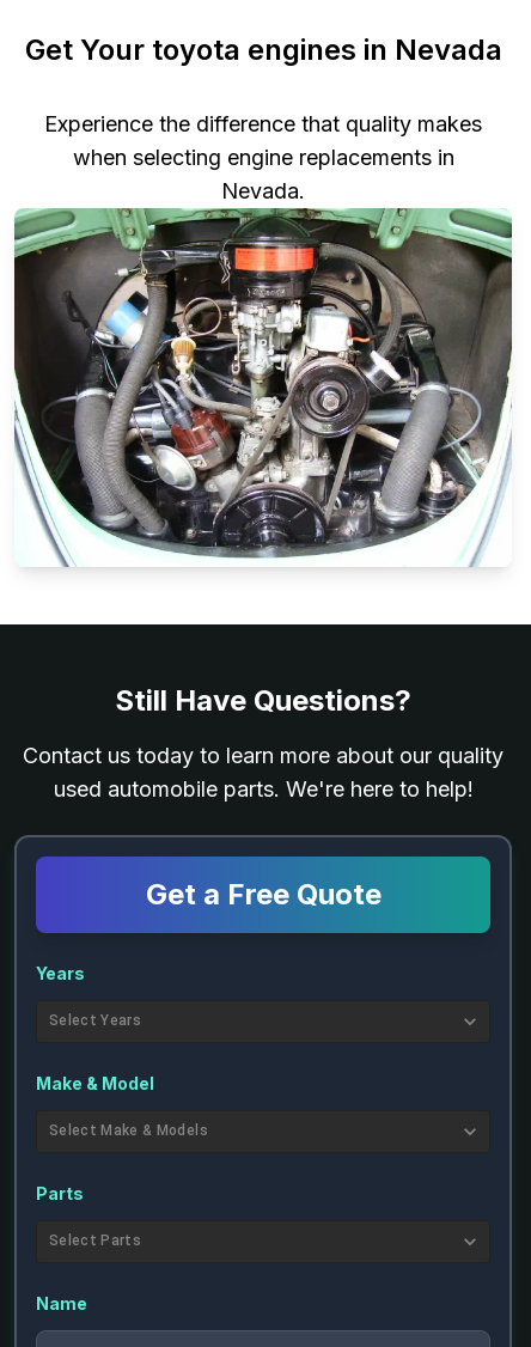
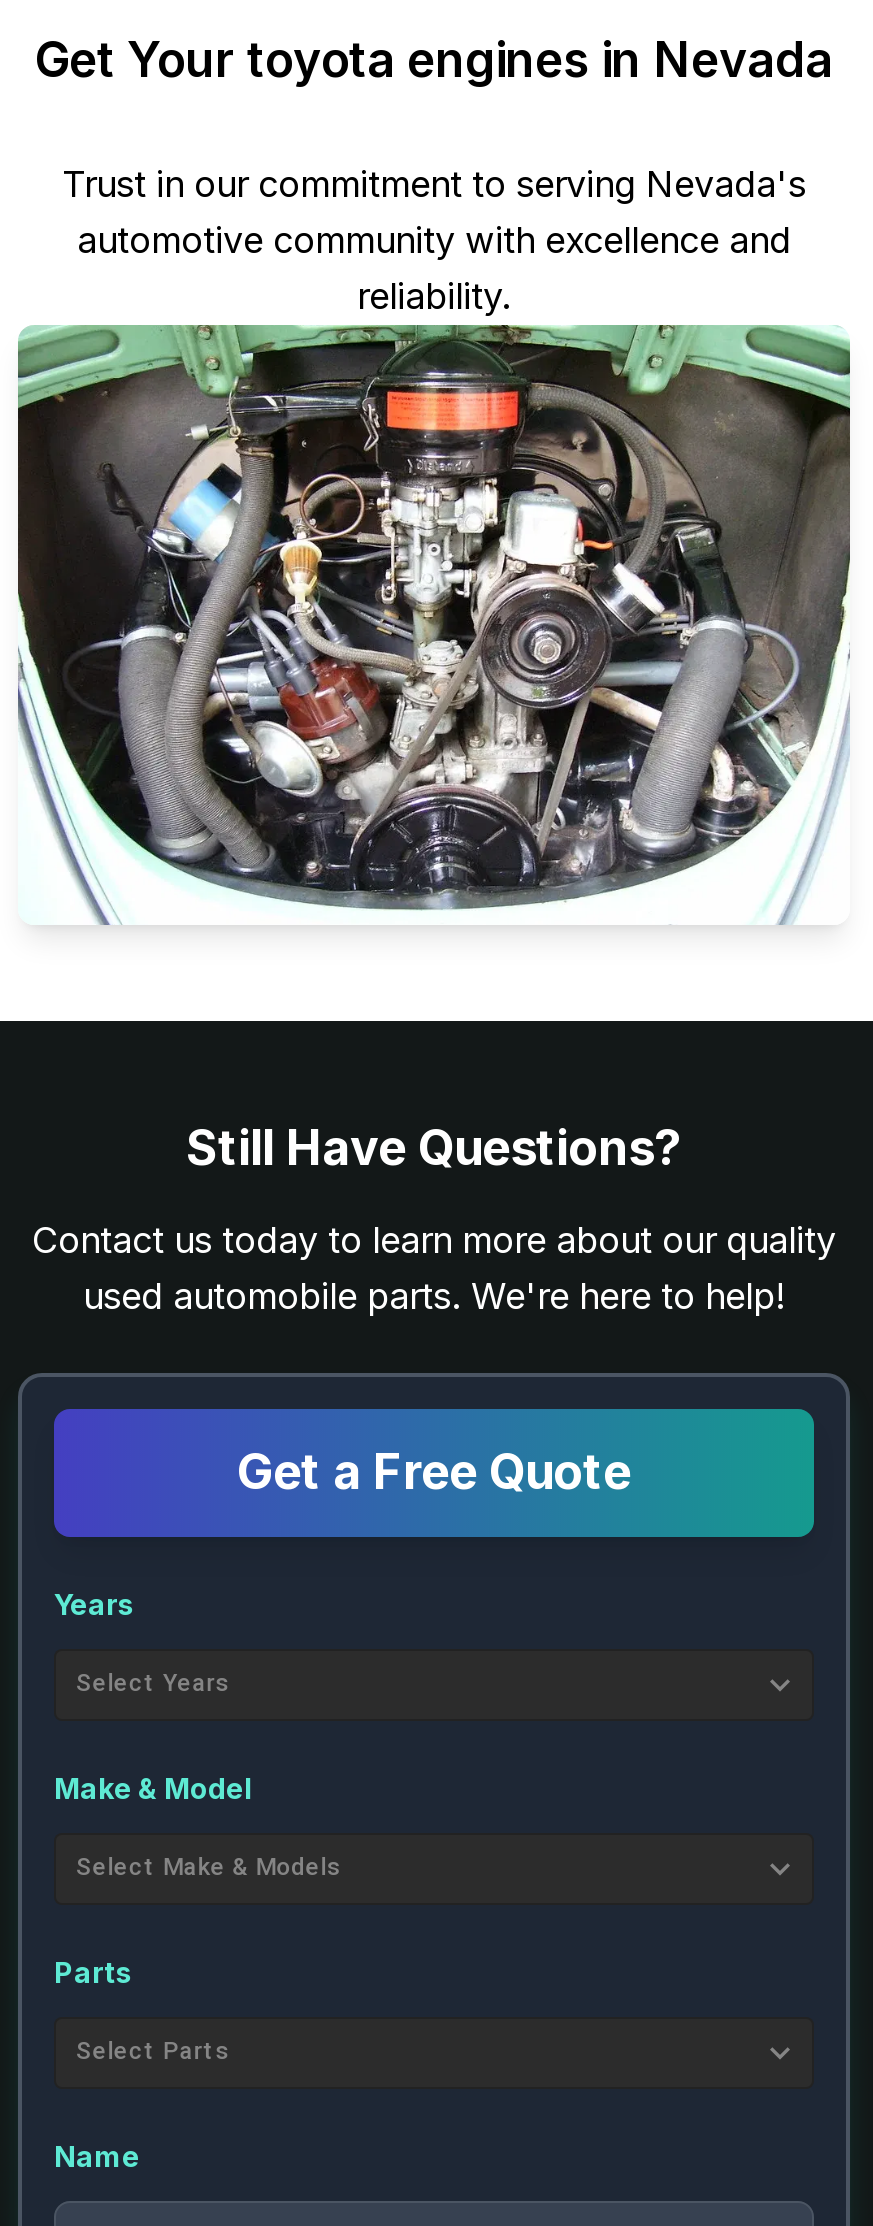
- Experience the difference that quality makes
- when selecting engine replacements in
- Nevada.
+ Trust in our commitment to serving Nevada's
+ automotive community with excellence and
+ reliability.
